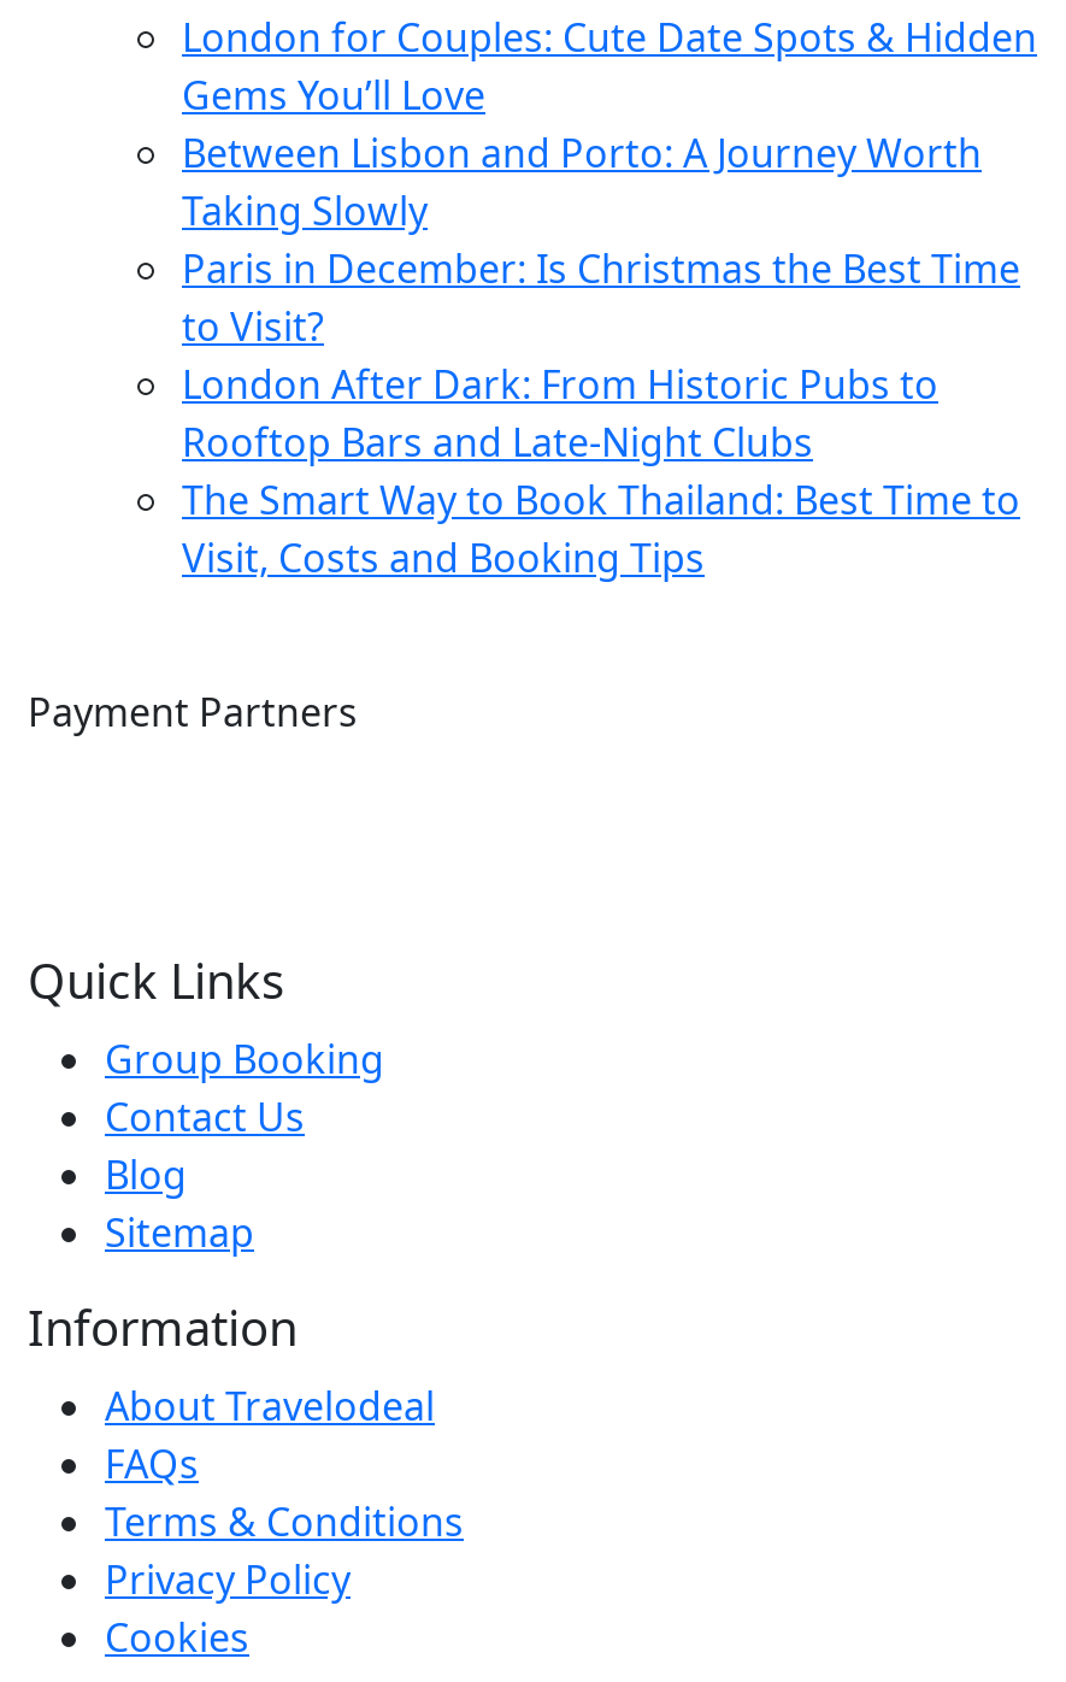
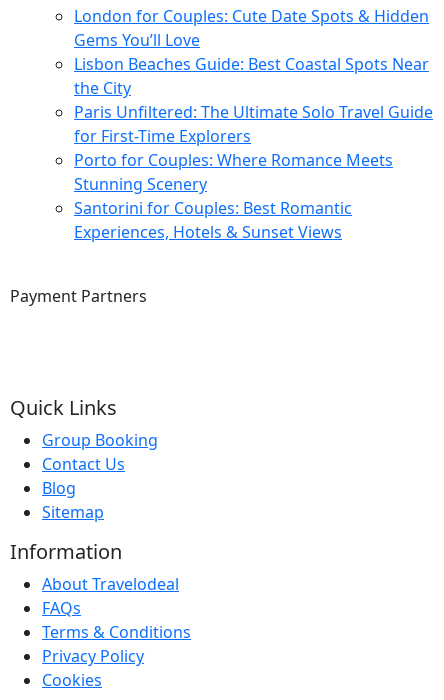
- Between Lisbon and Porto: A Journey Worth
- Taking Slowly
- Paris in December: Is Christmas the Best Time
- to Visit?
- London After Dark: From Historic Pubs to
- Rooftop Bars and Late-Night Clubs
- The Smart Way to Book Thailand: Best Time to
- Visit, Costs and Booking Tips
+ Lisbon Beaches Guide: Best Coastal Spots Near
+ the City
+ Paris Unfiltered: The Ultimate Solo Travel Guide
+ for First-Time Explorers
+ Porto for Couples: Where Romance Meets
+ Stunning Scenery
+ Santorini for Couples: Best Romantic
+ Experiences, Hotels & Sunset Views
